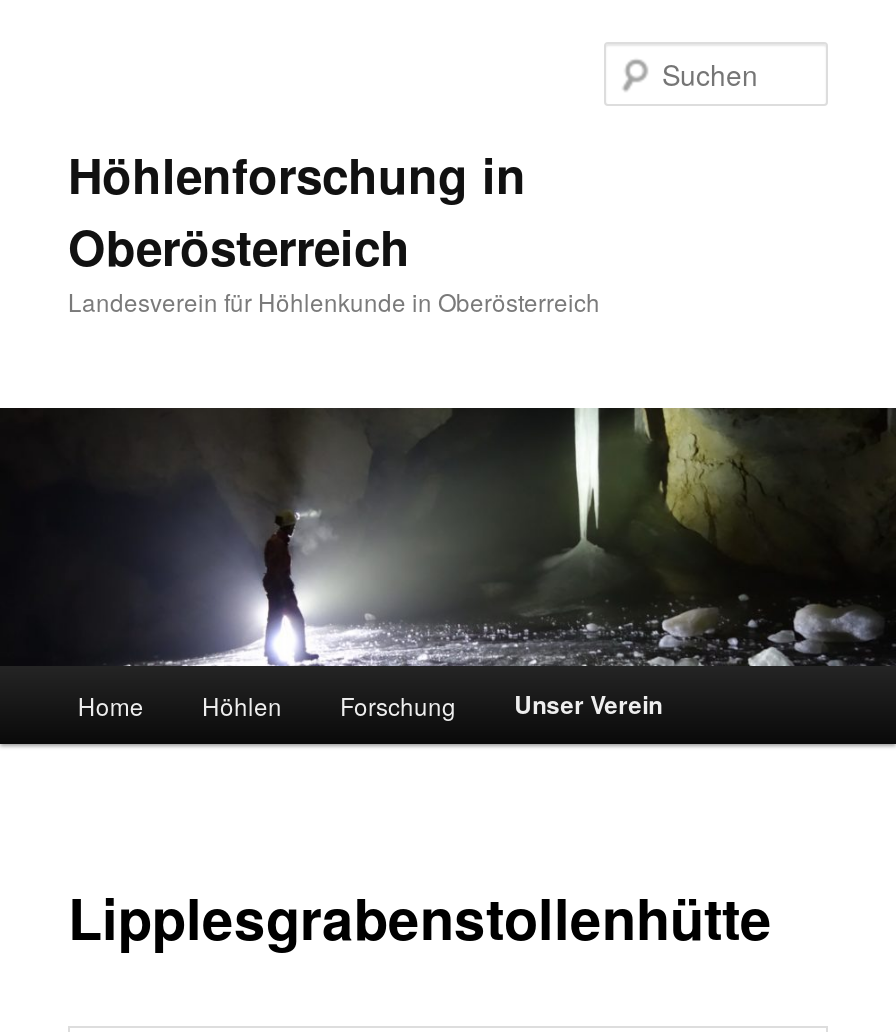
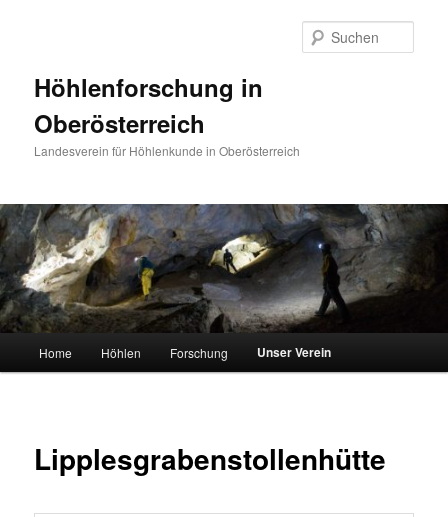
- [image]
+ [image]
